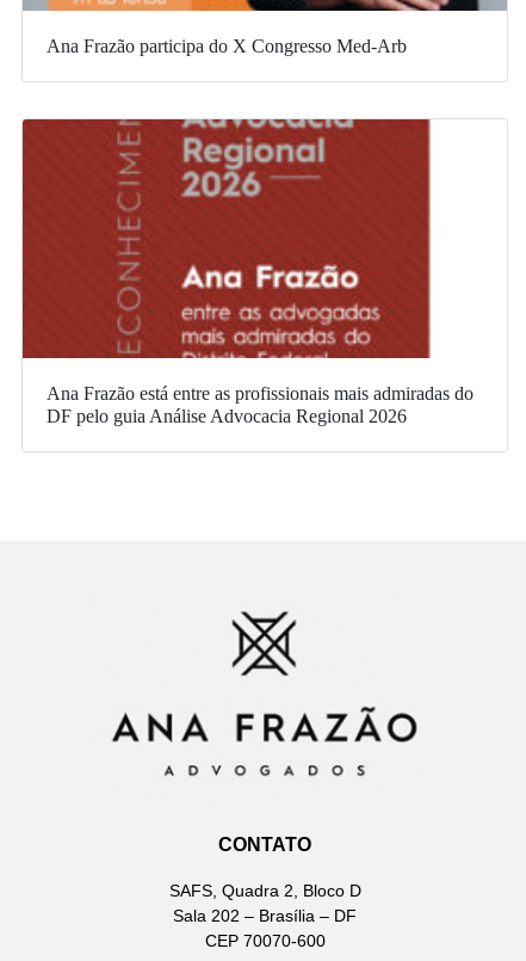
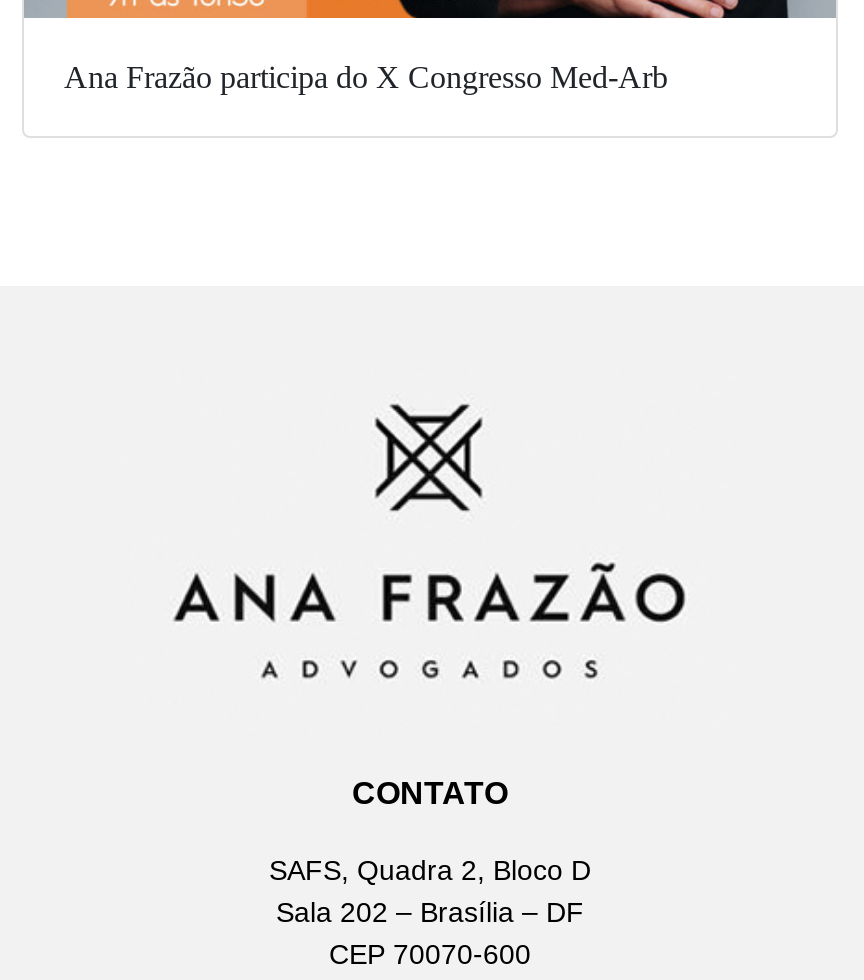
- [image]
- Ana Frazão está entre as profissionais mais admiradas do
- DF pelo guia Análise Advocacia Regional 2026
